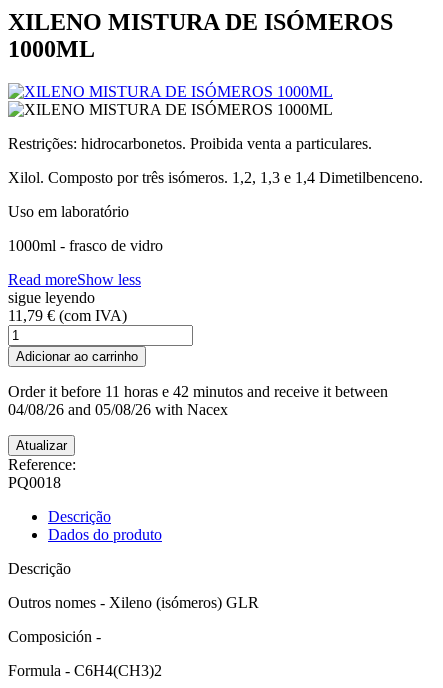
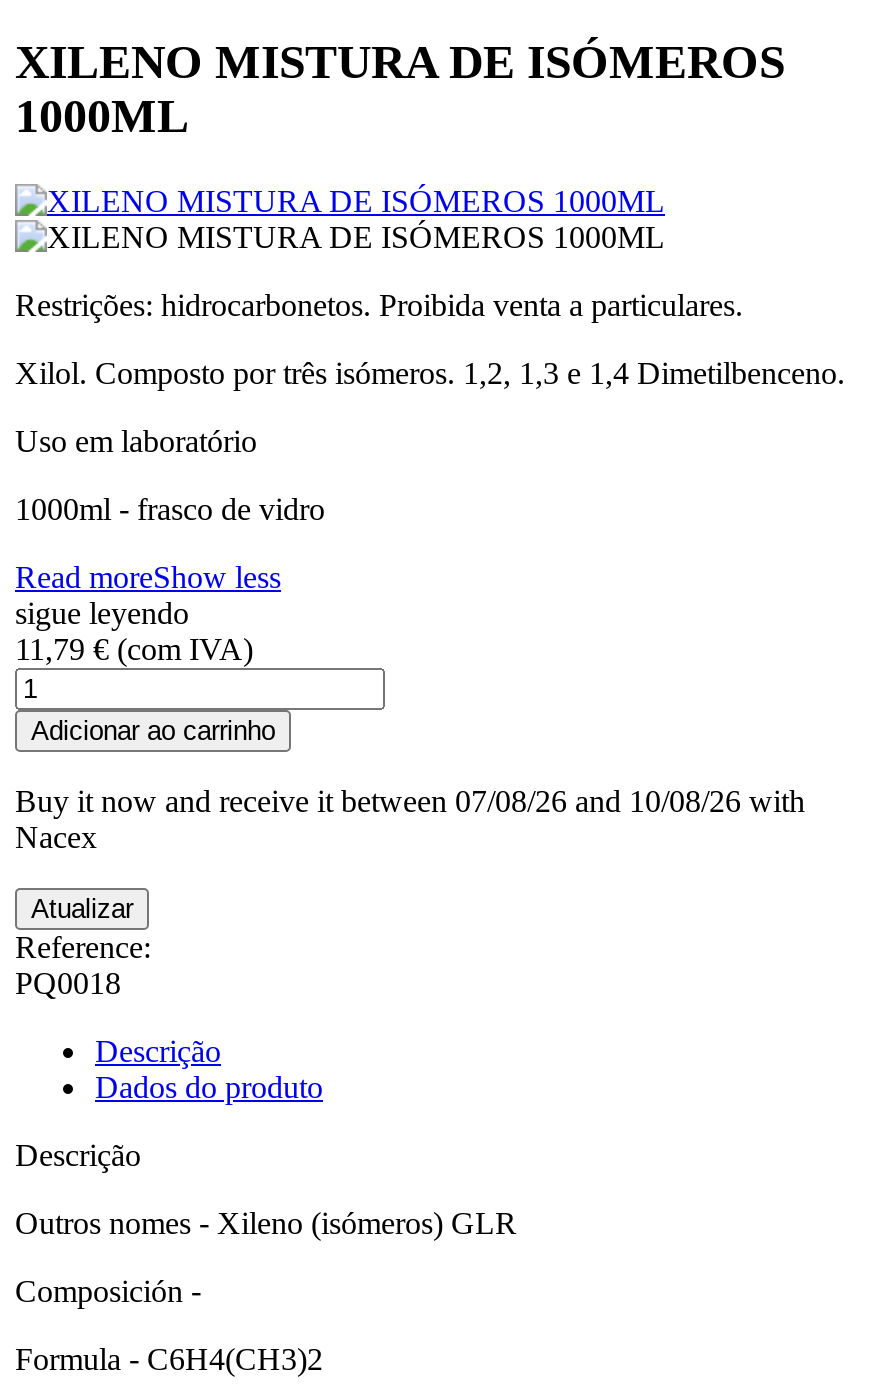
- Order it before 11 horas e 42 minutos and receive it between
- 04/08/26 and 05/08/26 with Nacex
+ Buy it now and receive it between 07/08/26 and 10/08/26 with
+ Nacex
